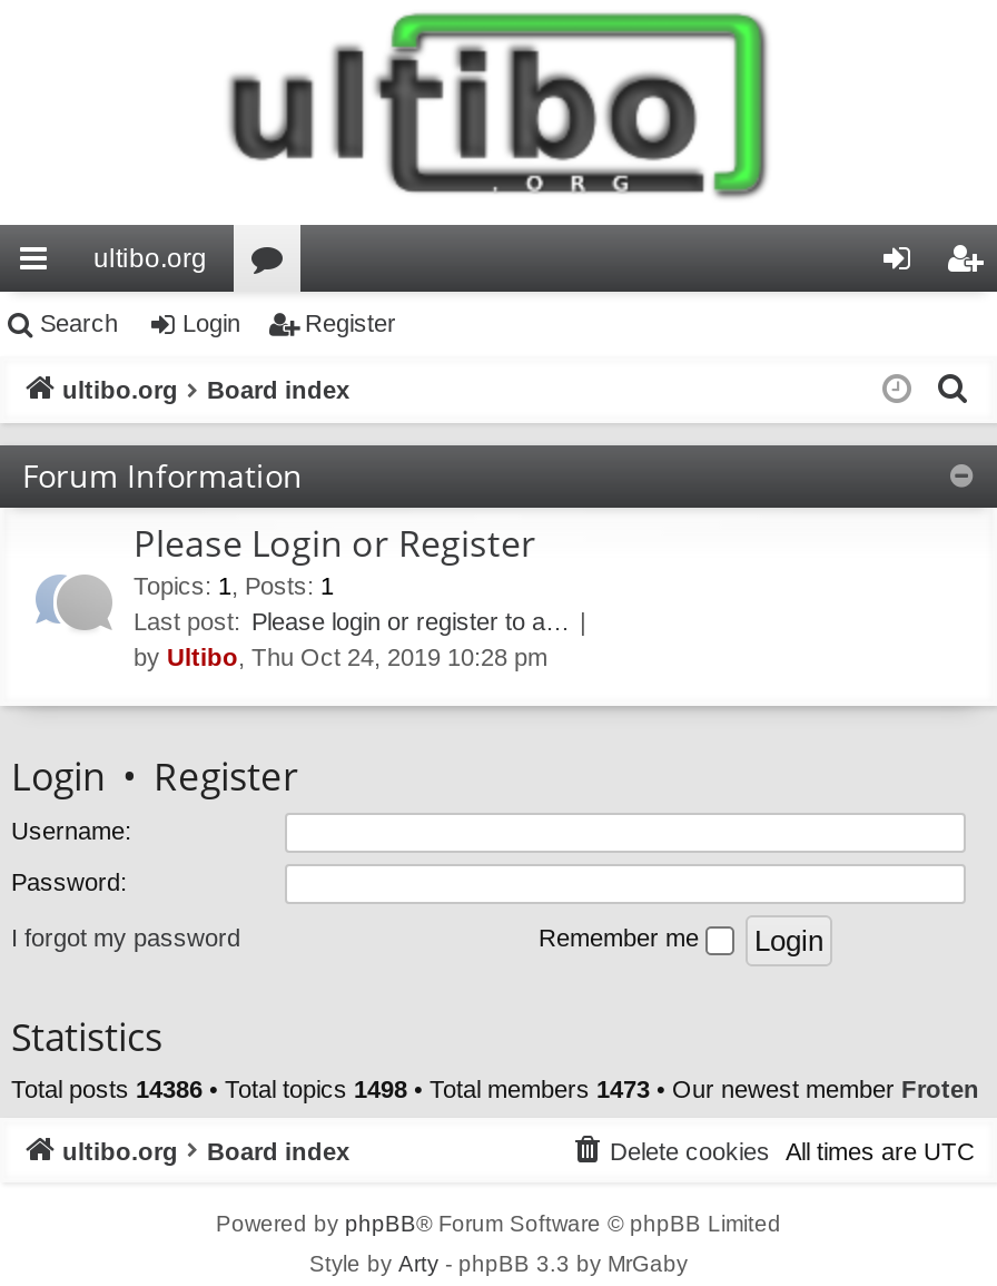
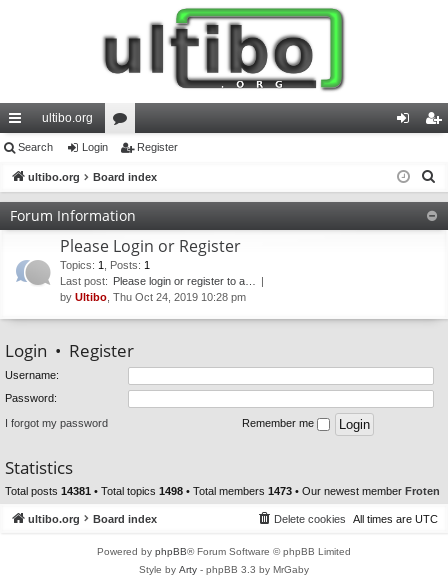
- Total posts 14386 • Total topics 1498 • Total members 1473 • Our newest member Froten
+ Total posts 14381 • Total topics 1498 • Total members 1473 • Our newest member Froten
